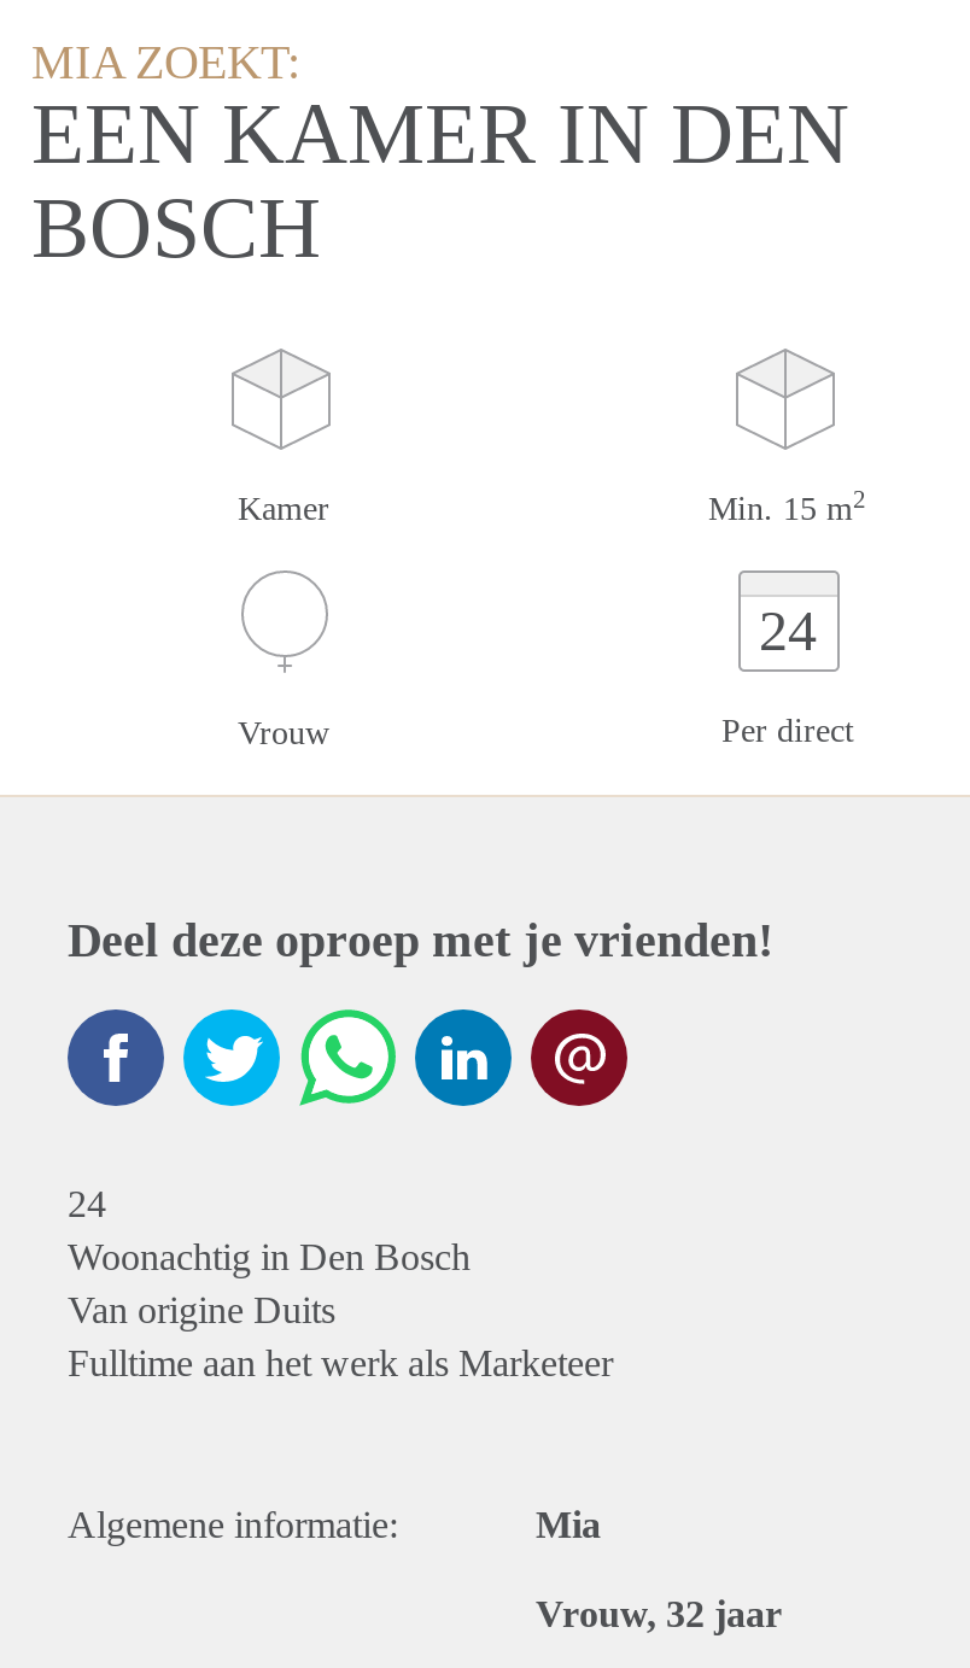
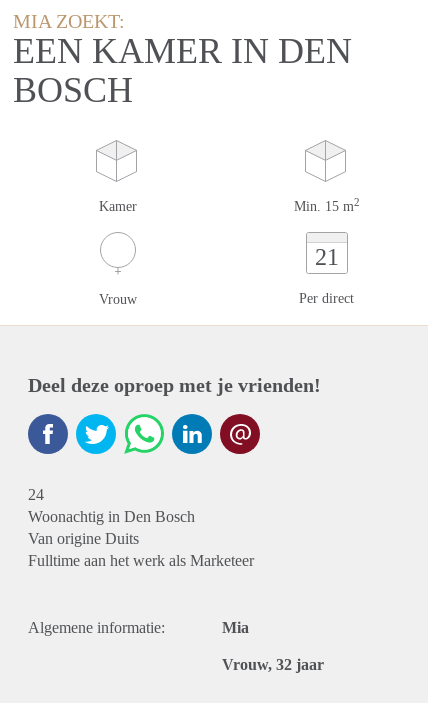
- 24
+ 21
